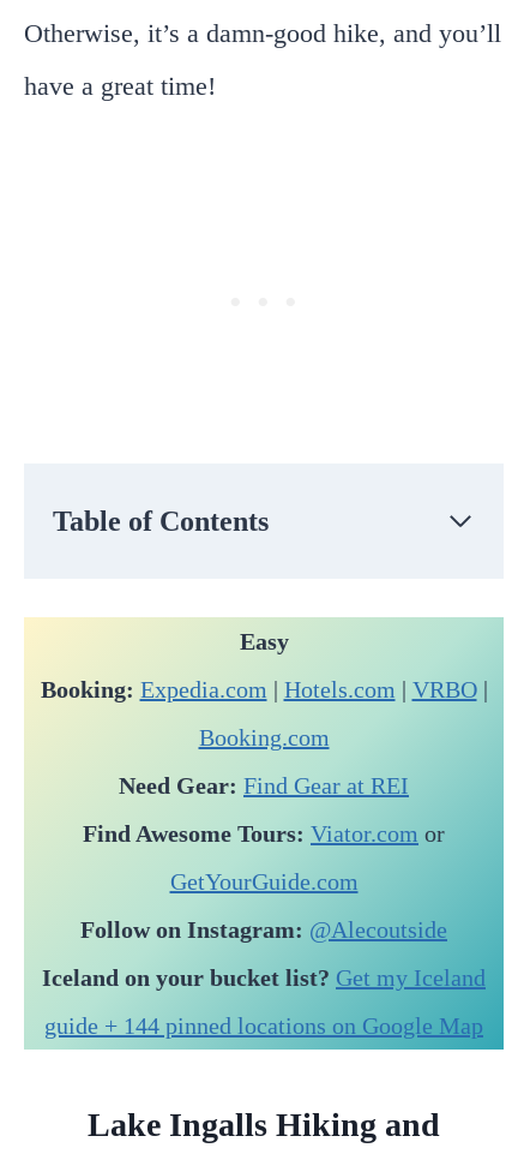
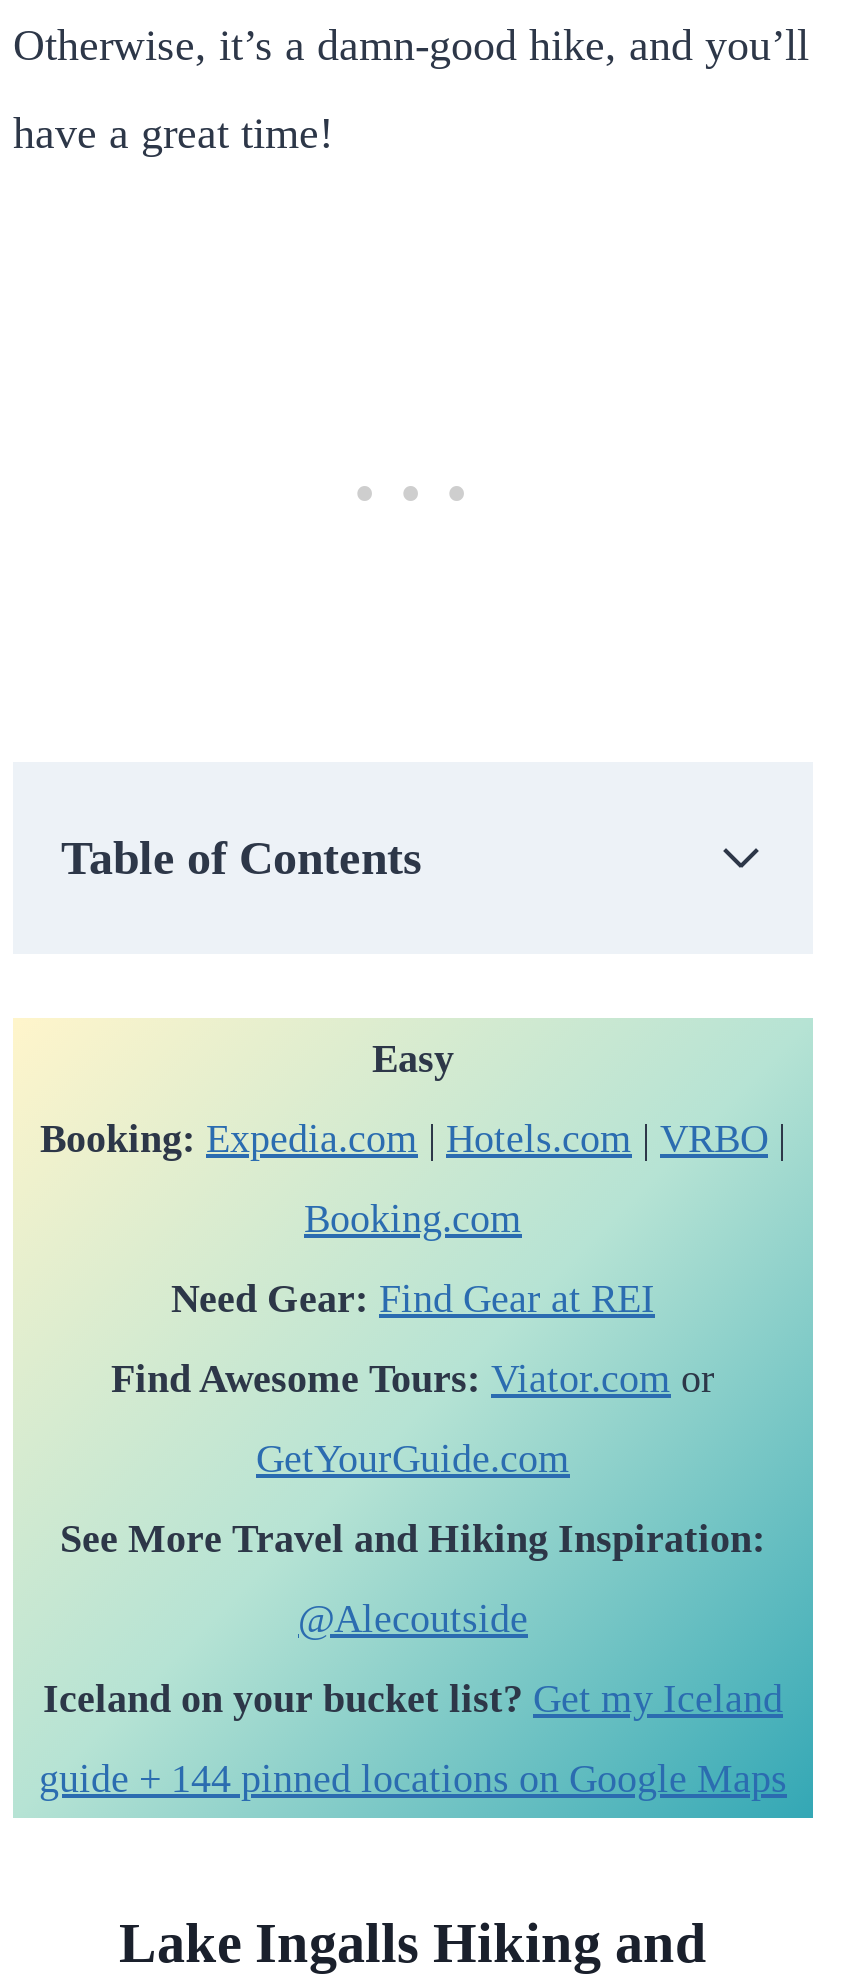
- Follow on Instagram: @Alecoutside
+ See More Travel and Hiking Inspiration:
+ @Alecoutside

- guide + 144 pinned locations on Google Map
+ guide + 144 pinned locations on Google Maps
